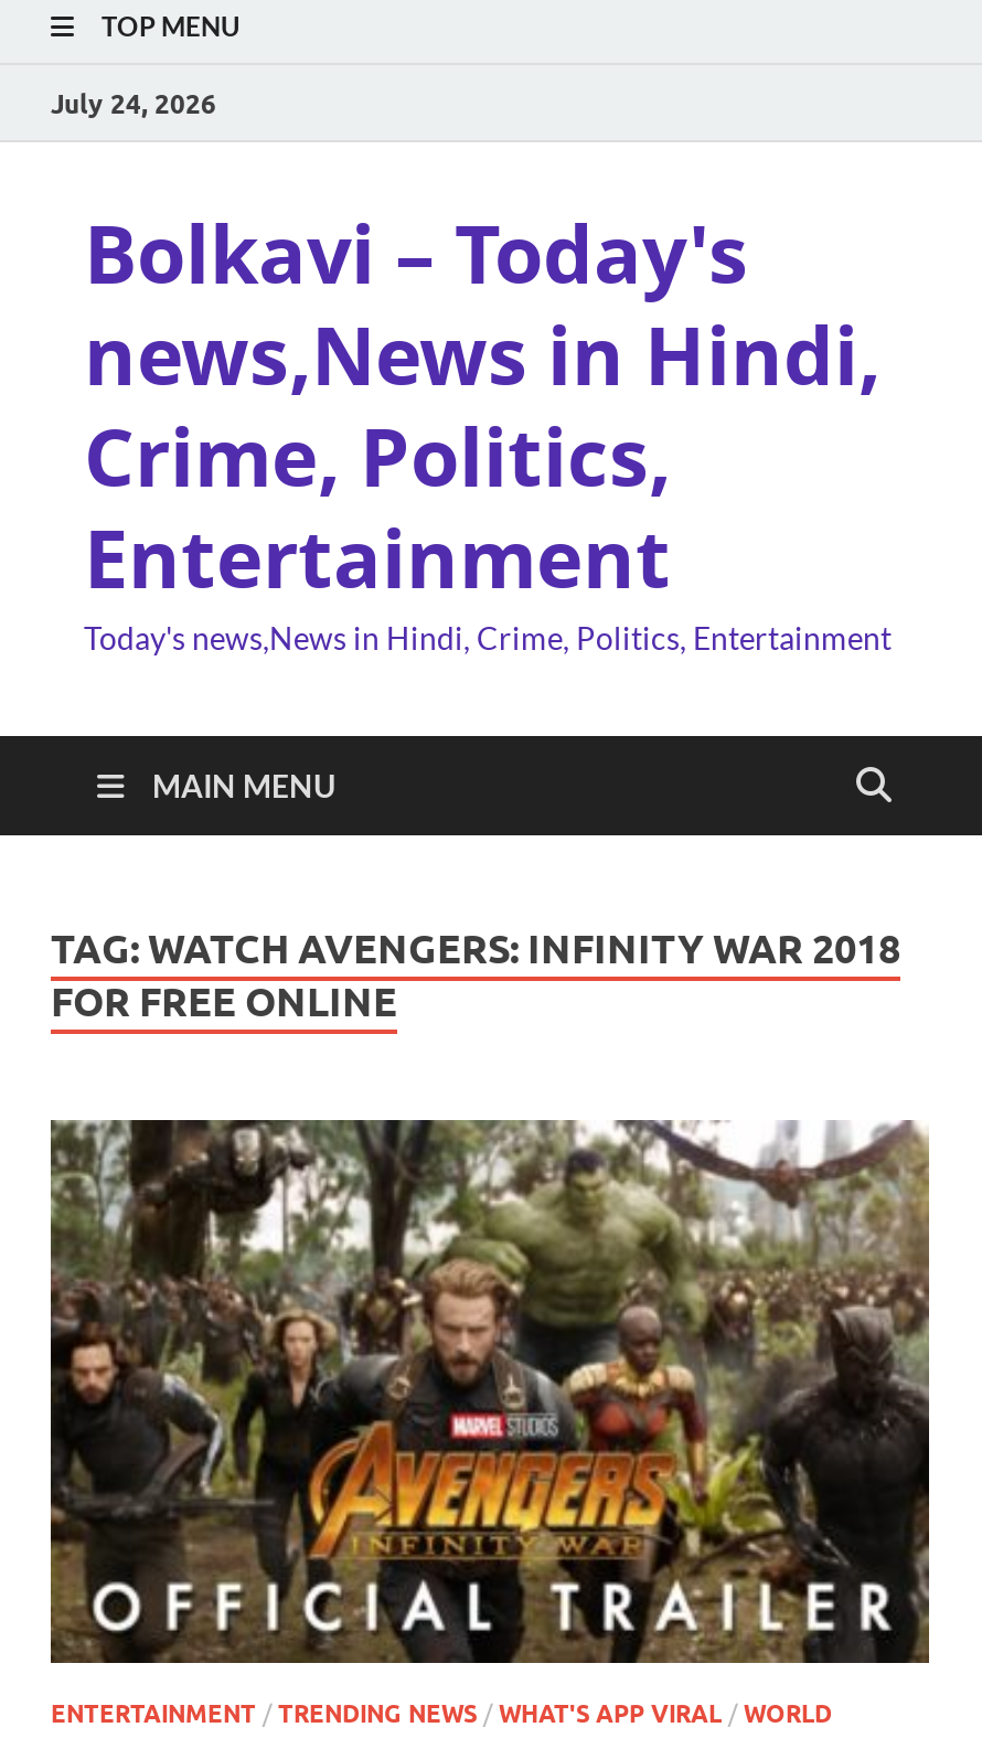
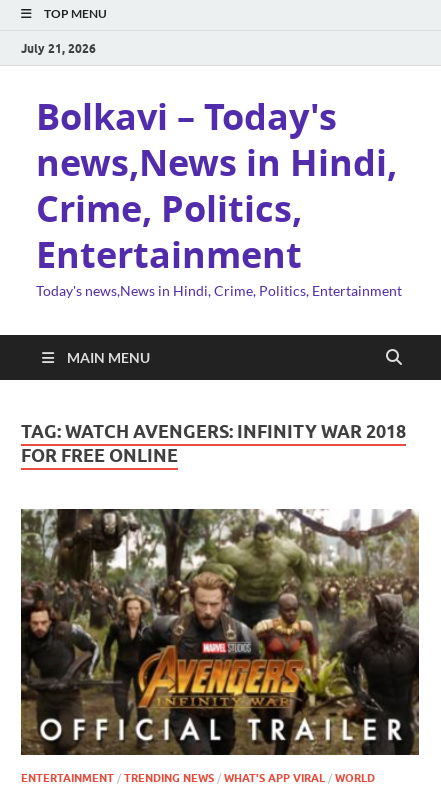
- July 24, 2026
+ July 21, 2026
